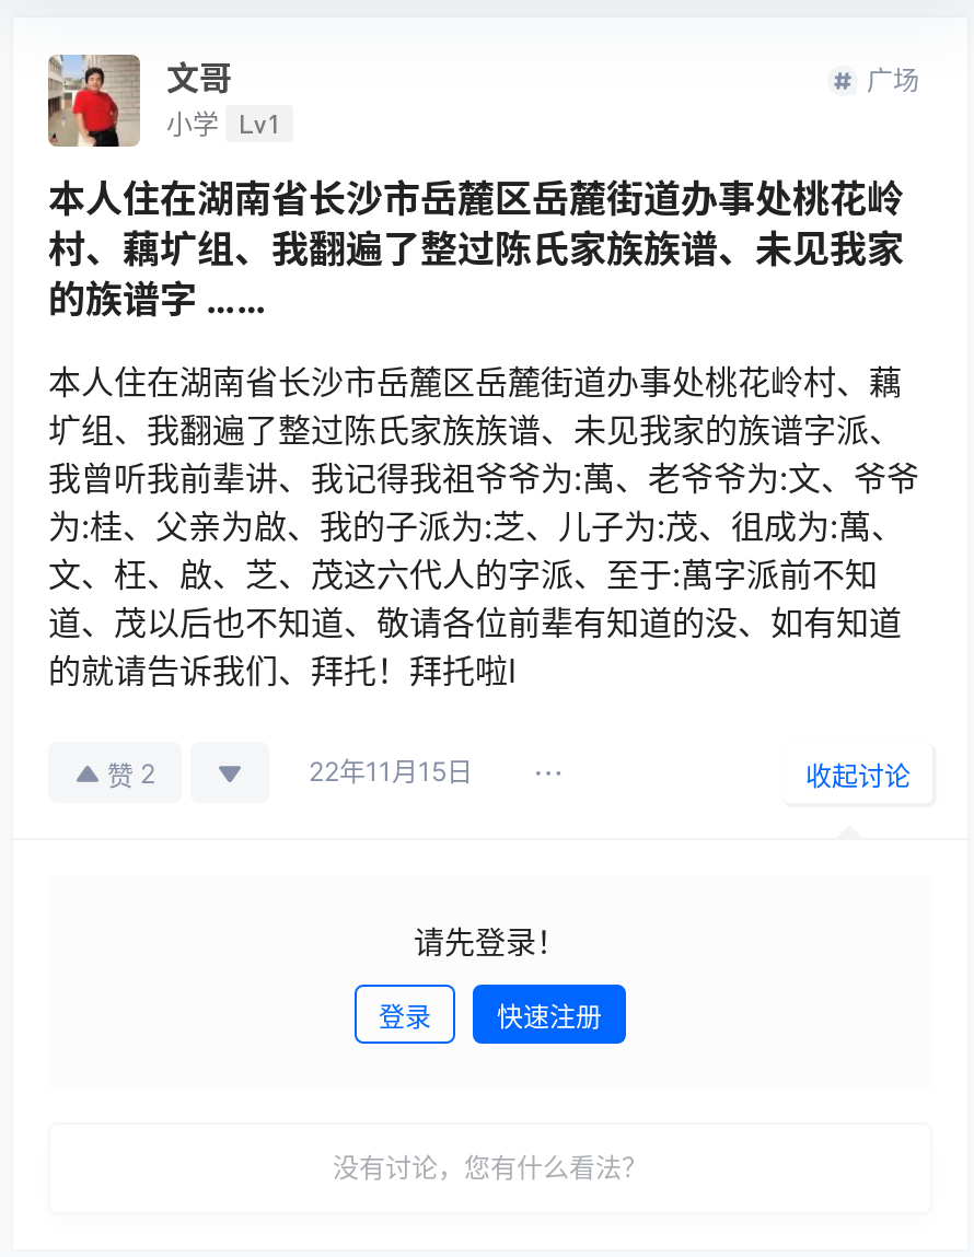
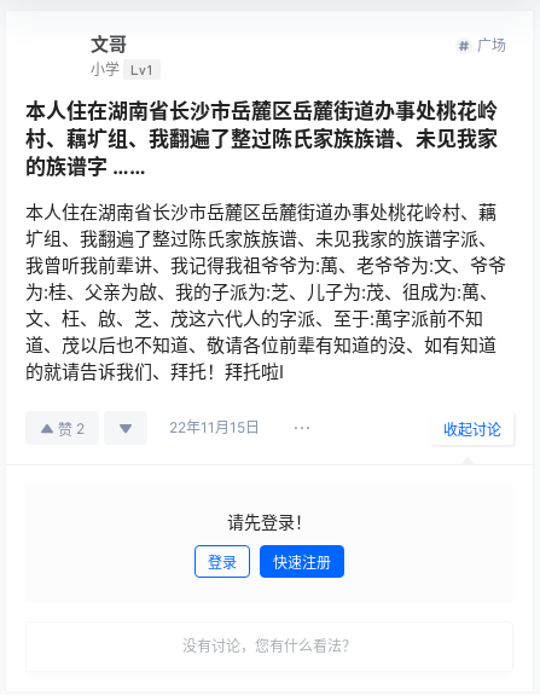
- [image]
